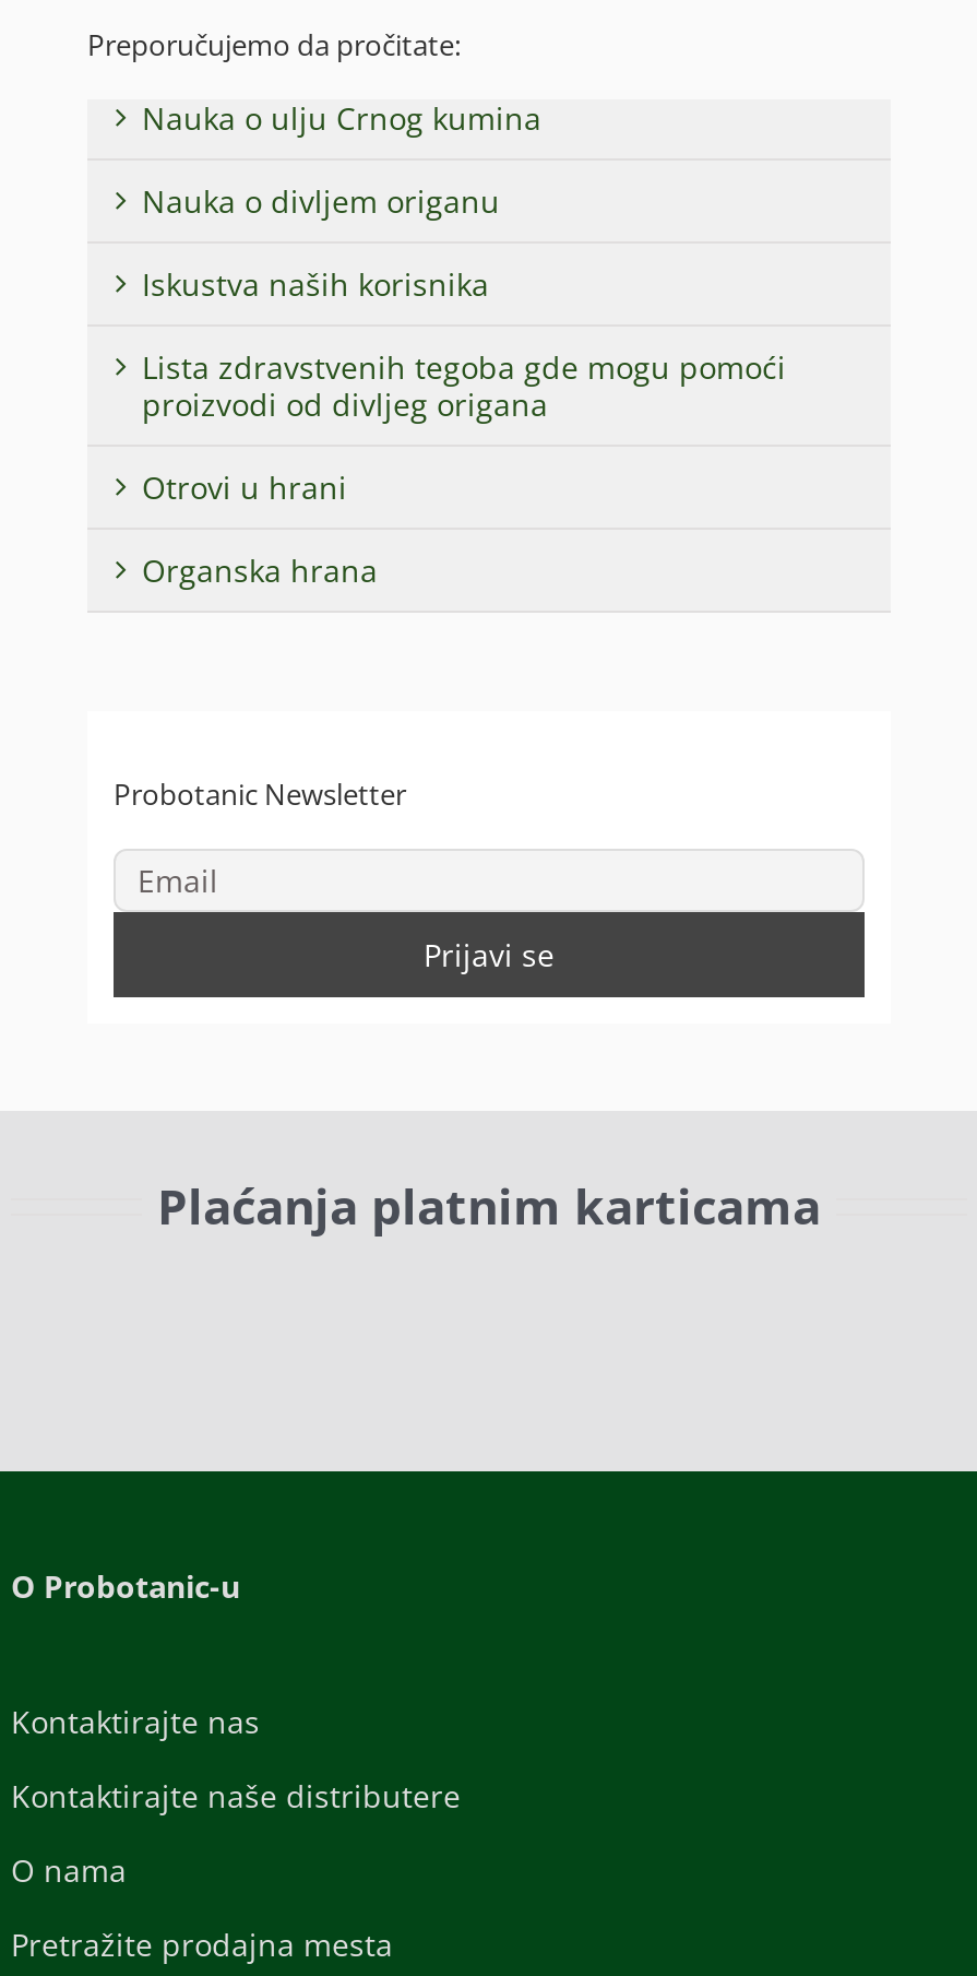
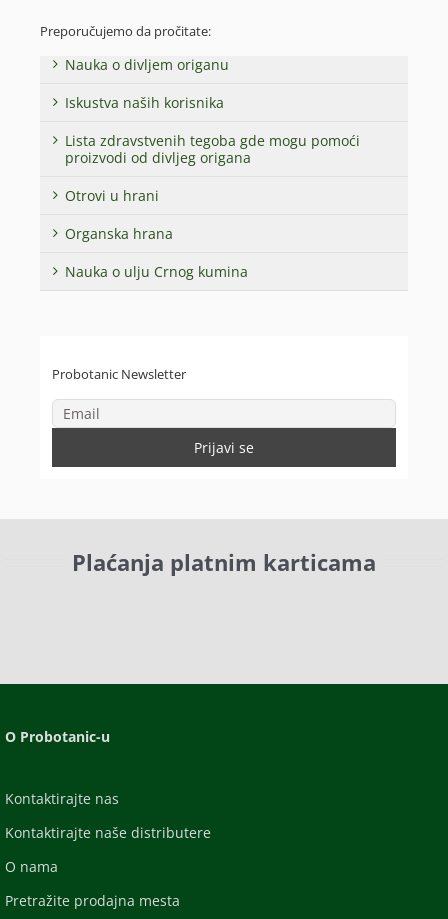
moved down: Nauka o ulju Crnog kumina

moved up: Nauka o divljem origanu | Iskustva naših korisnika | Lista zdravstvenih tegoba gde mogu pomoći | proizvodi od divljeg origana | Otrovi u hrani | Organska hrana
